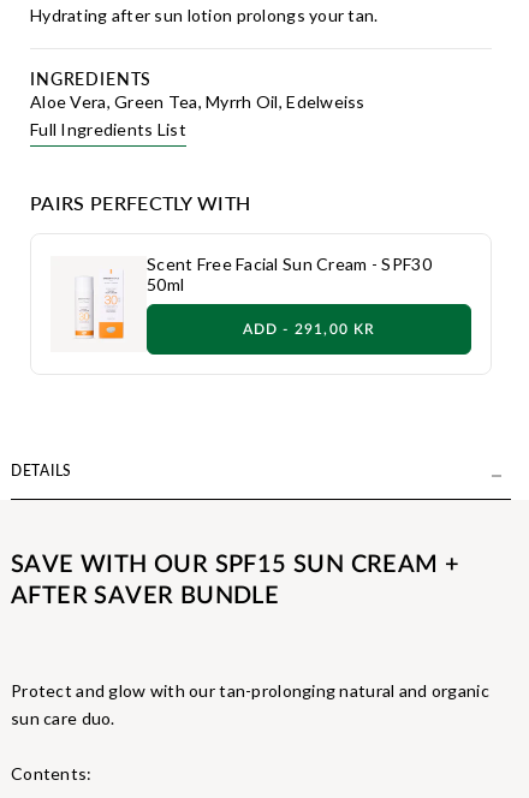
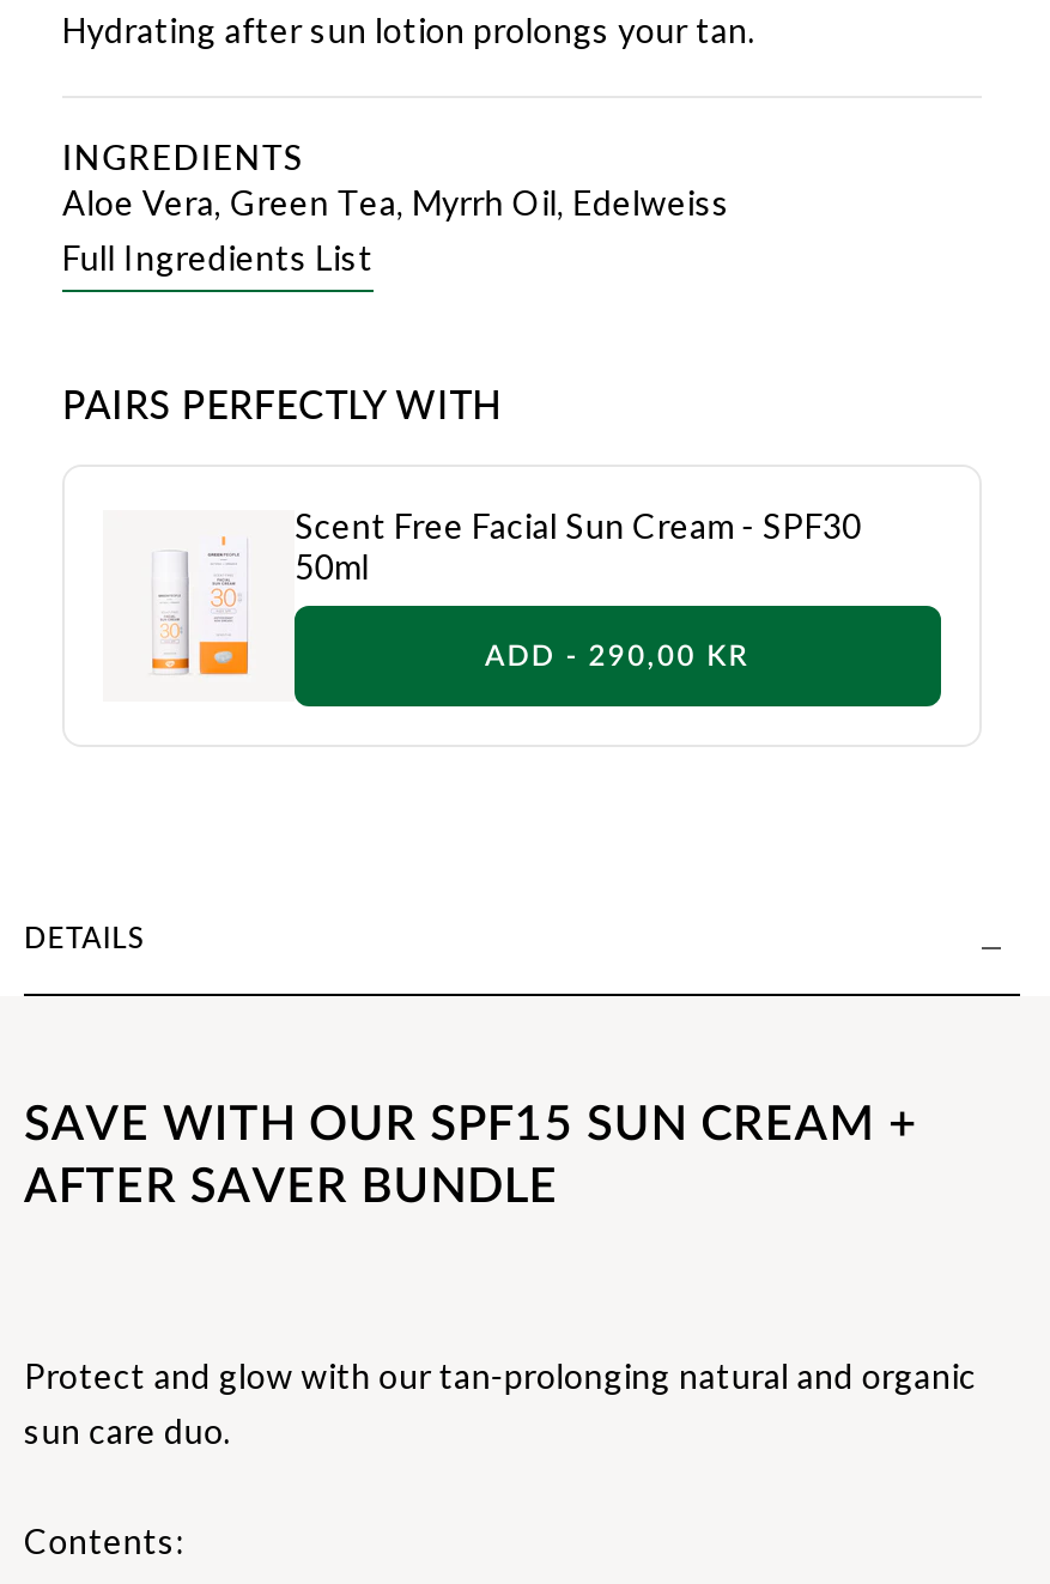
- ADD - 291,00 KR
+ ADD - 290,00 KR
